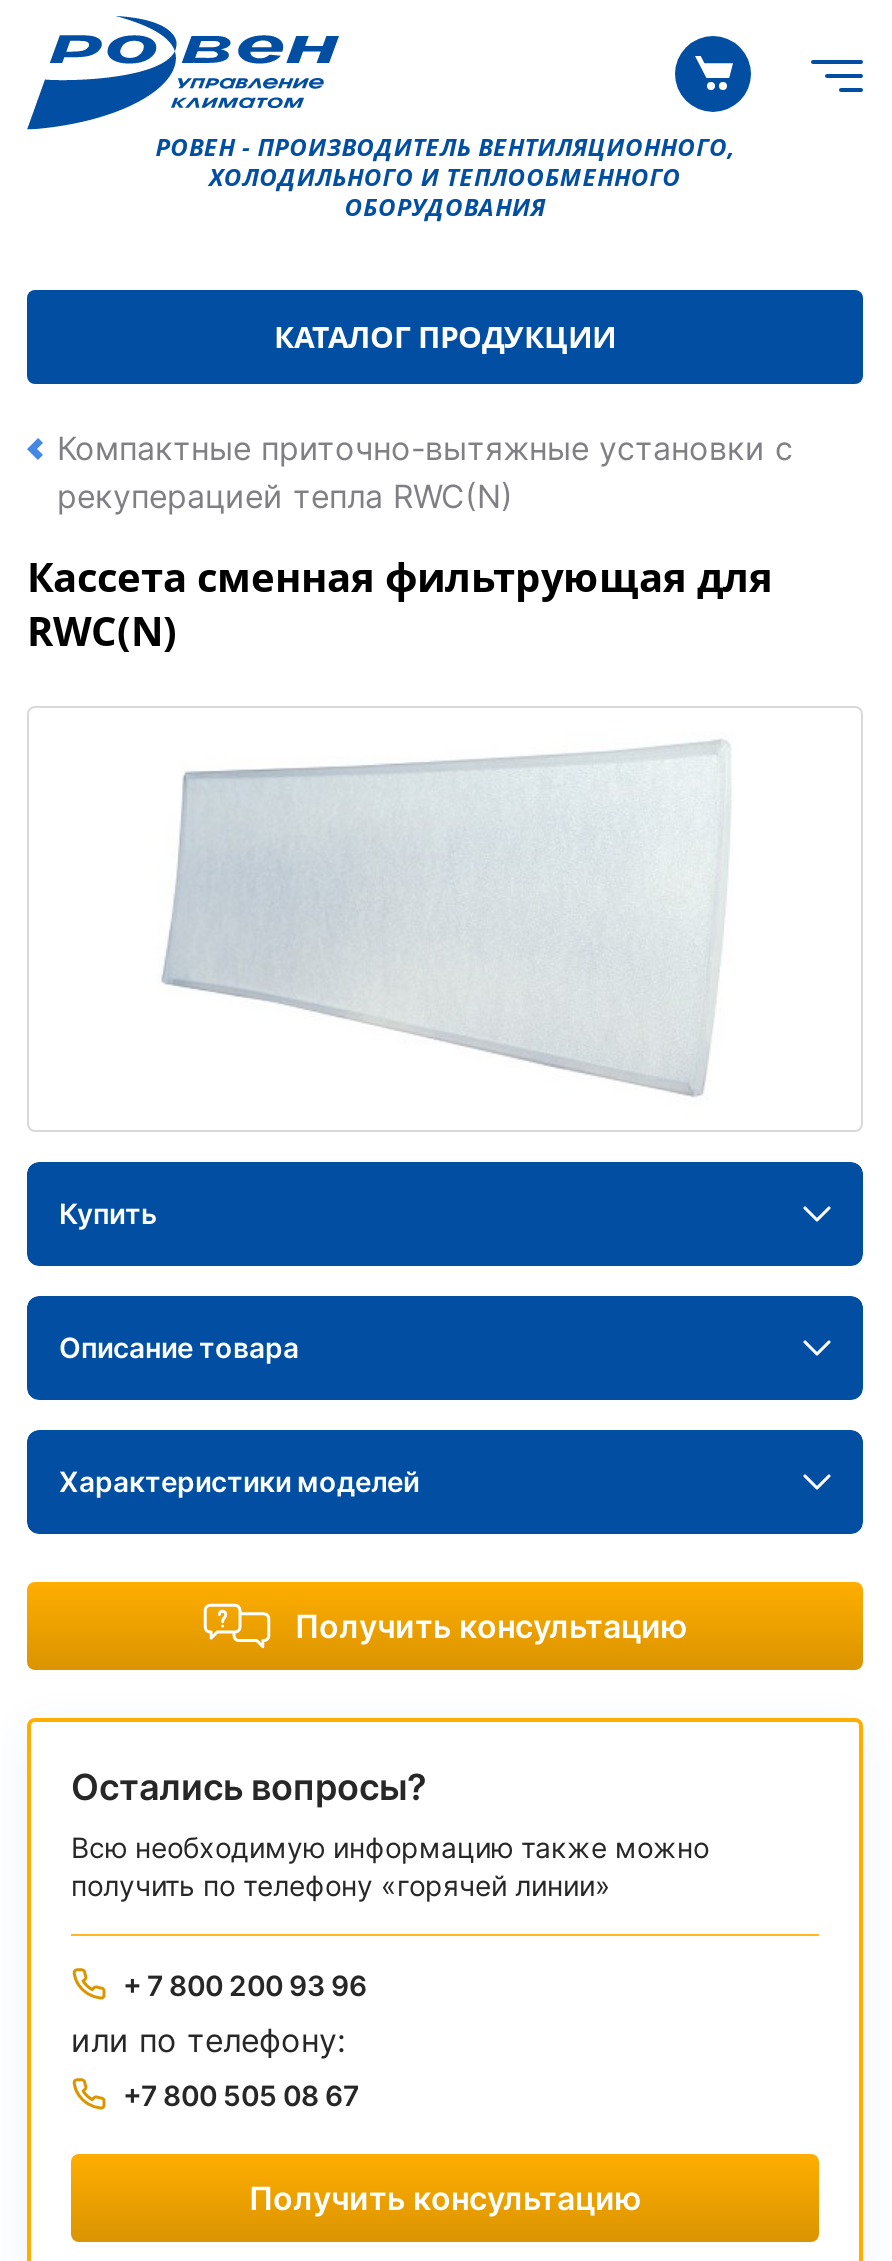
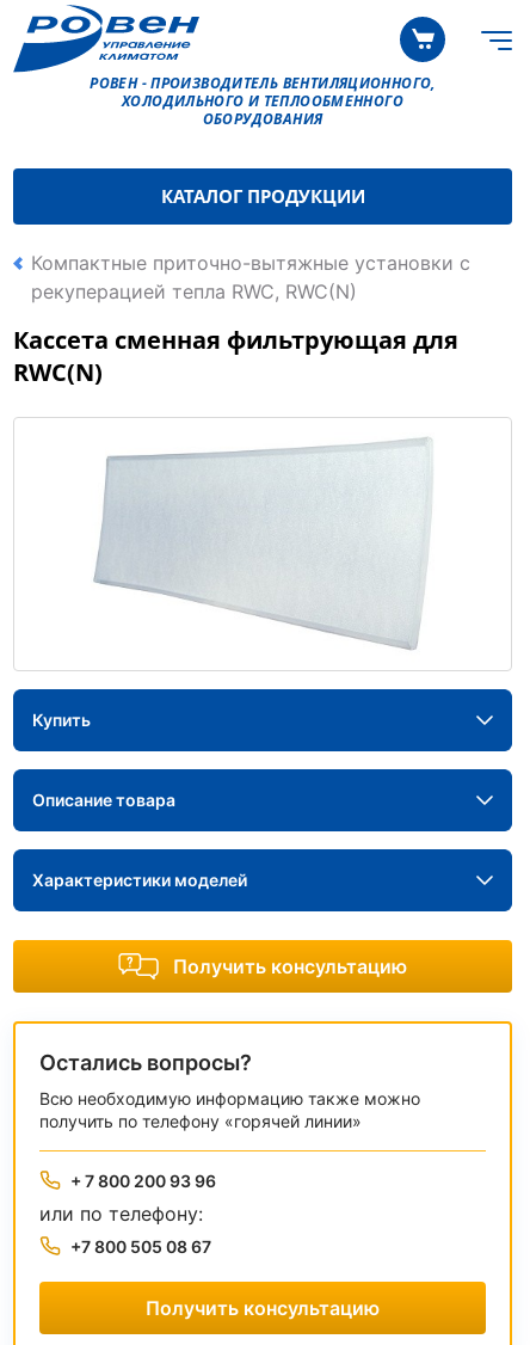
- рекуперацией тепла RWC(N)
+ рекуперацией тепла RWC, RWC(N)
